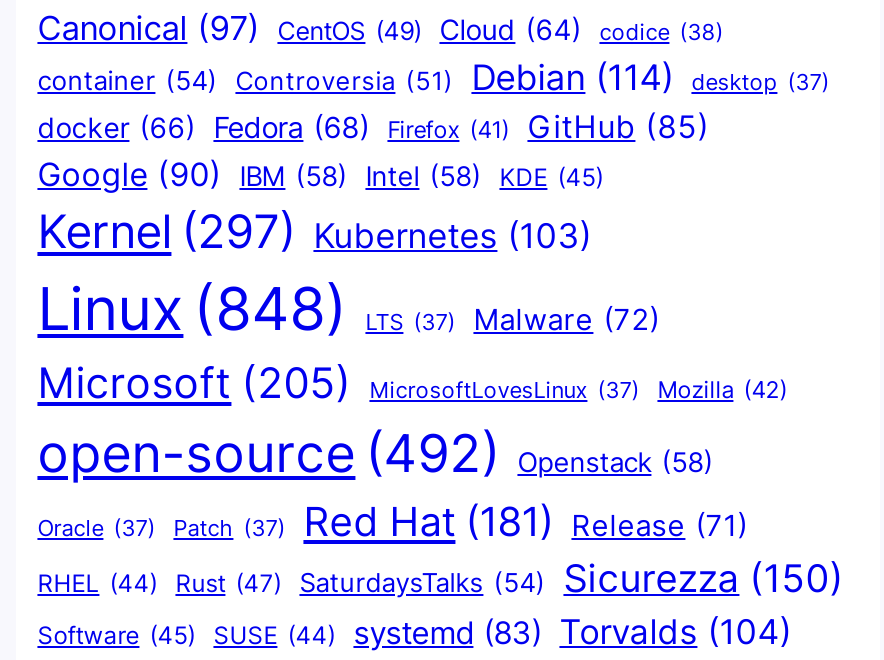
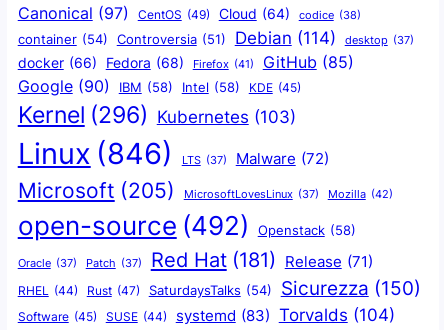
- Kernel (297) Kubernetes (103)
+ Kernel (296) Kubernetes (103)

- Linux (848) LTS (37) Malware (72)
+ Linux (846) LTS (37) Malware (72)
